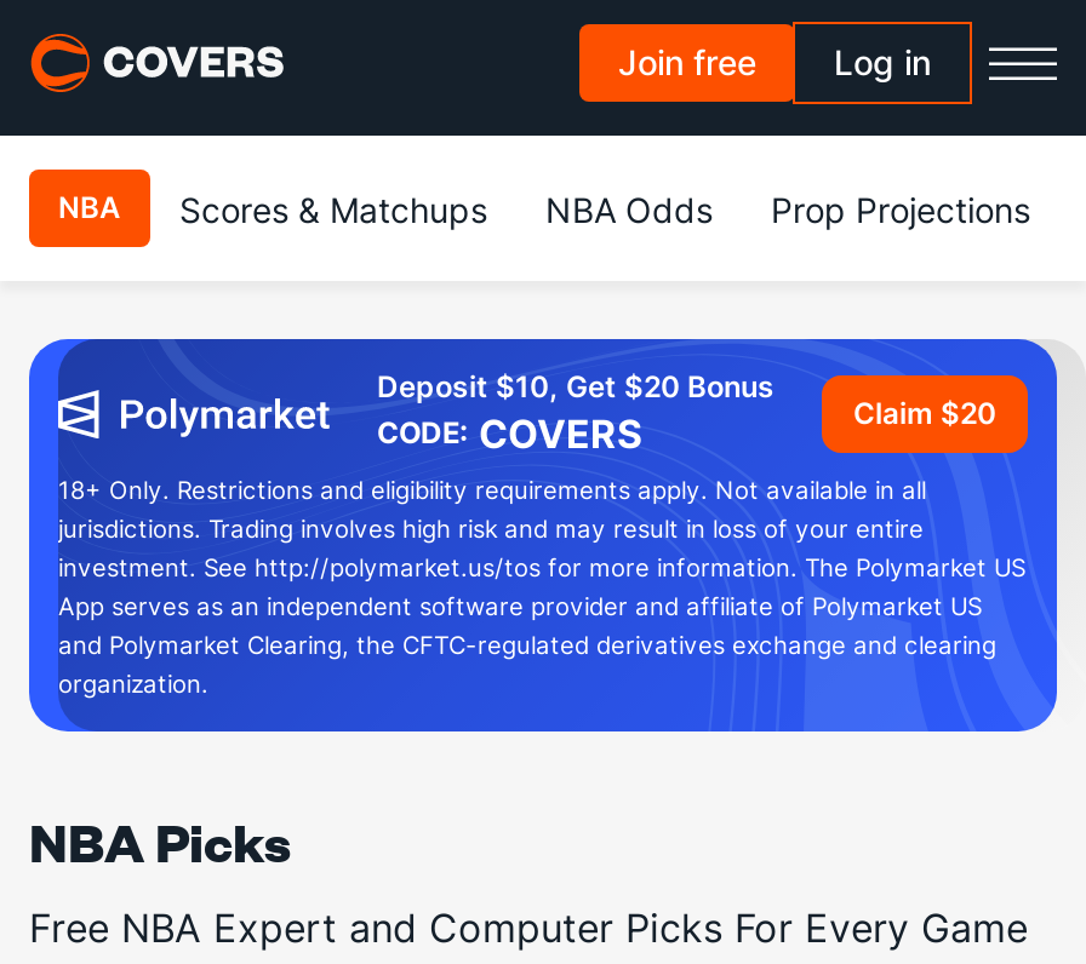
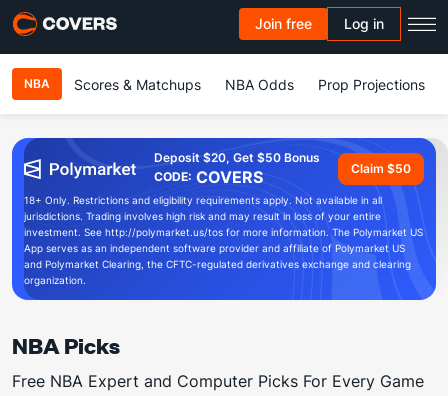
- Deposit $10, Get $20 Bonus
+ Deposit $20, Get $50 Bonus

- Claim $20
+ Claim $50
